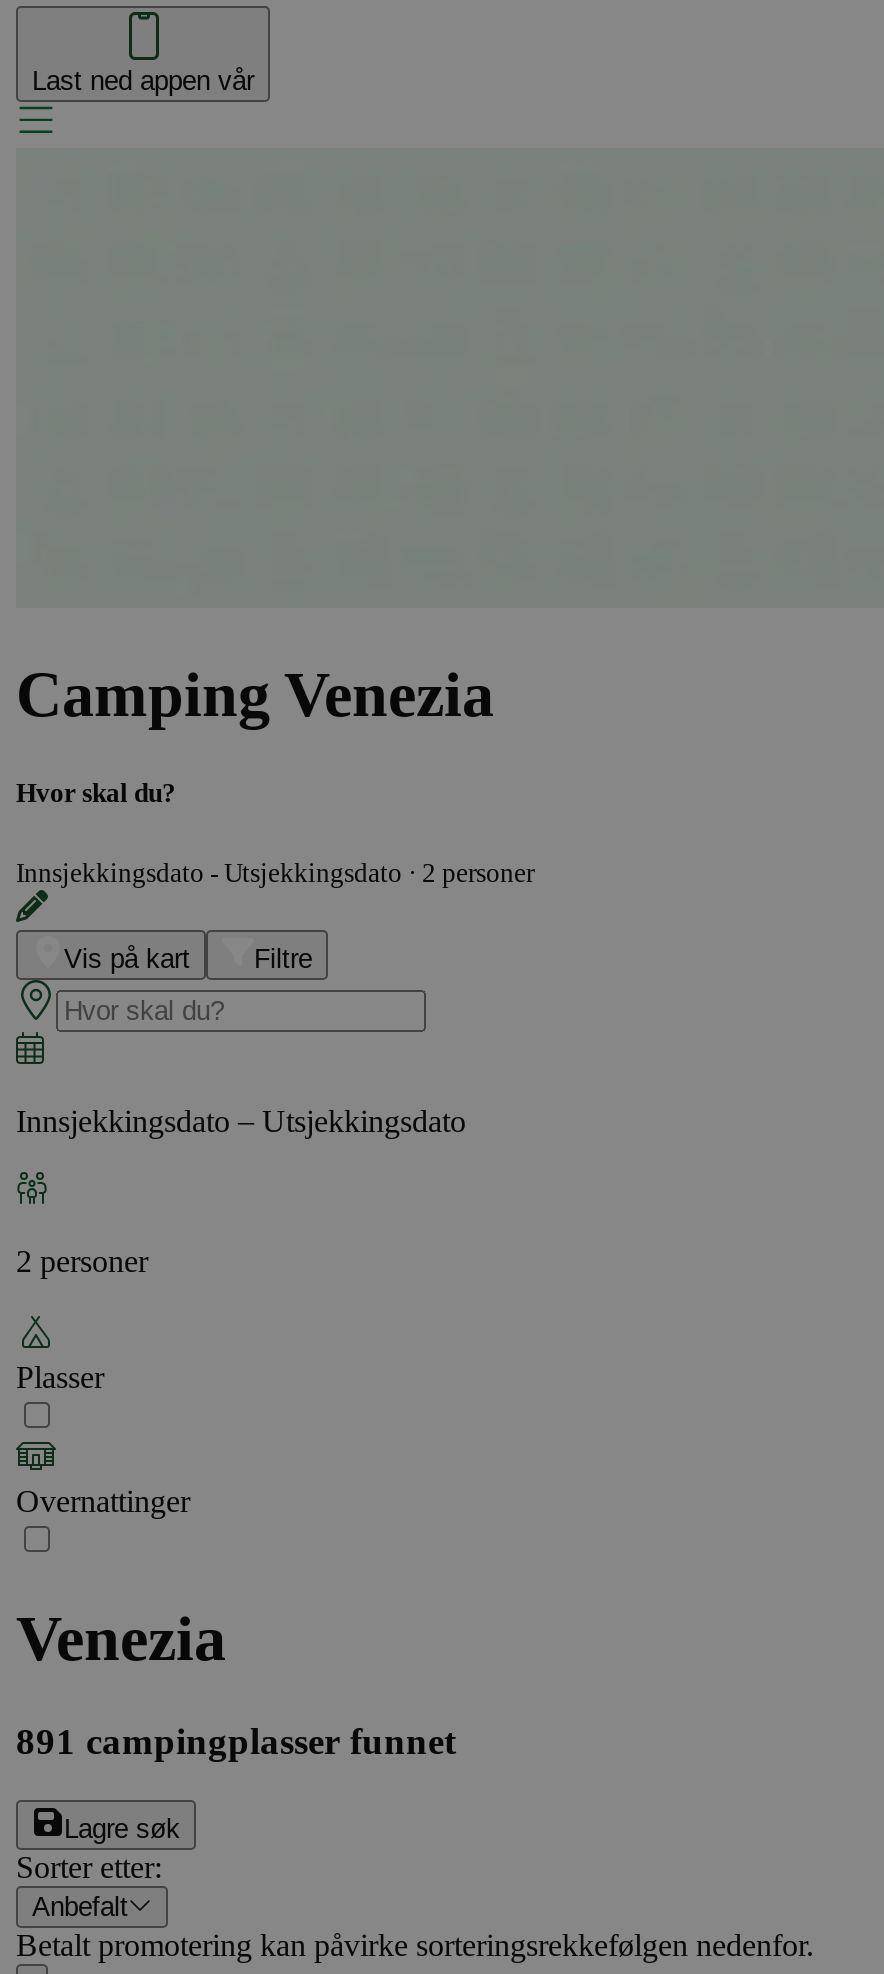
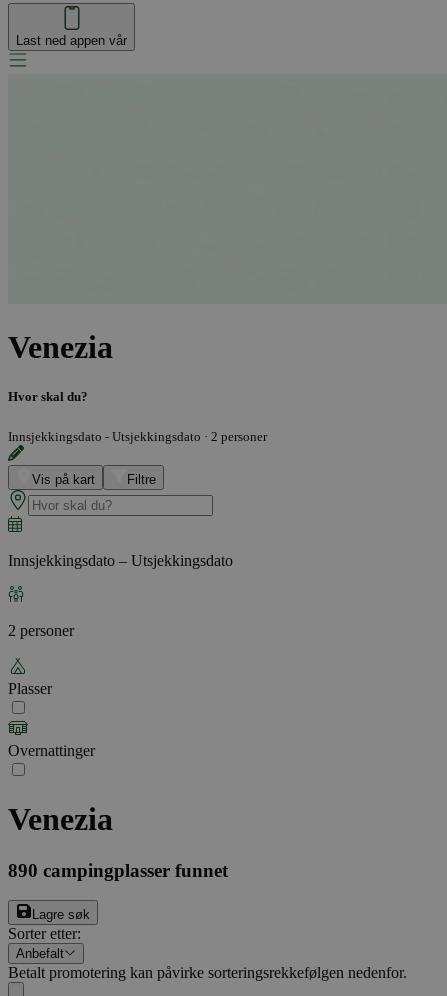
- Camping Venezia
+ Venezia

- 891 campingplasser funnet
+ 890 campingplasser funnet
